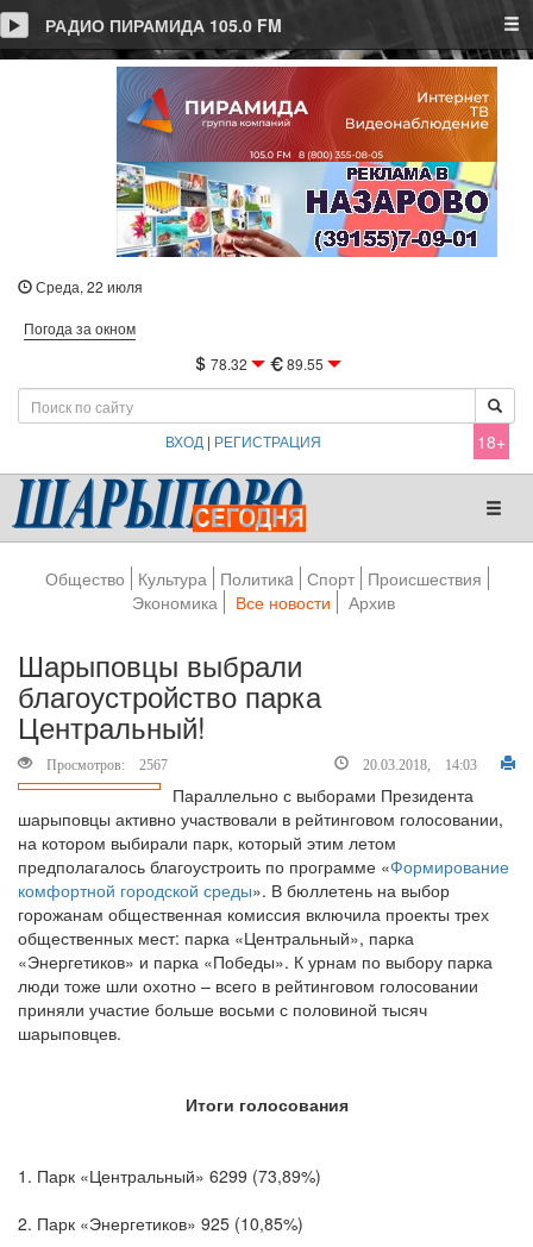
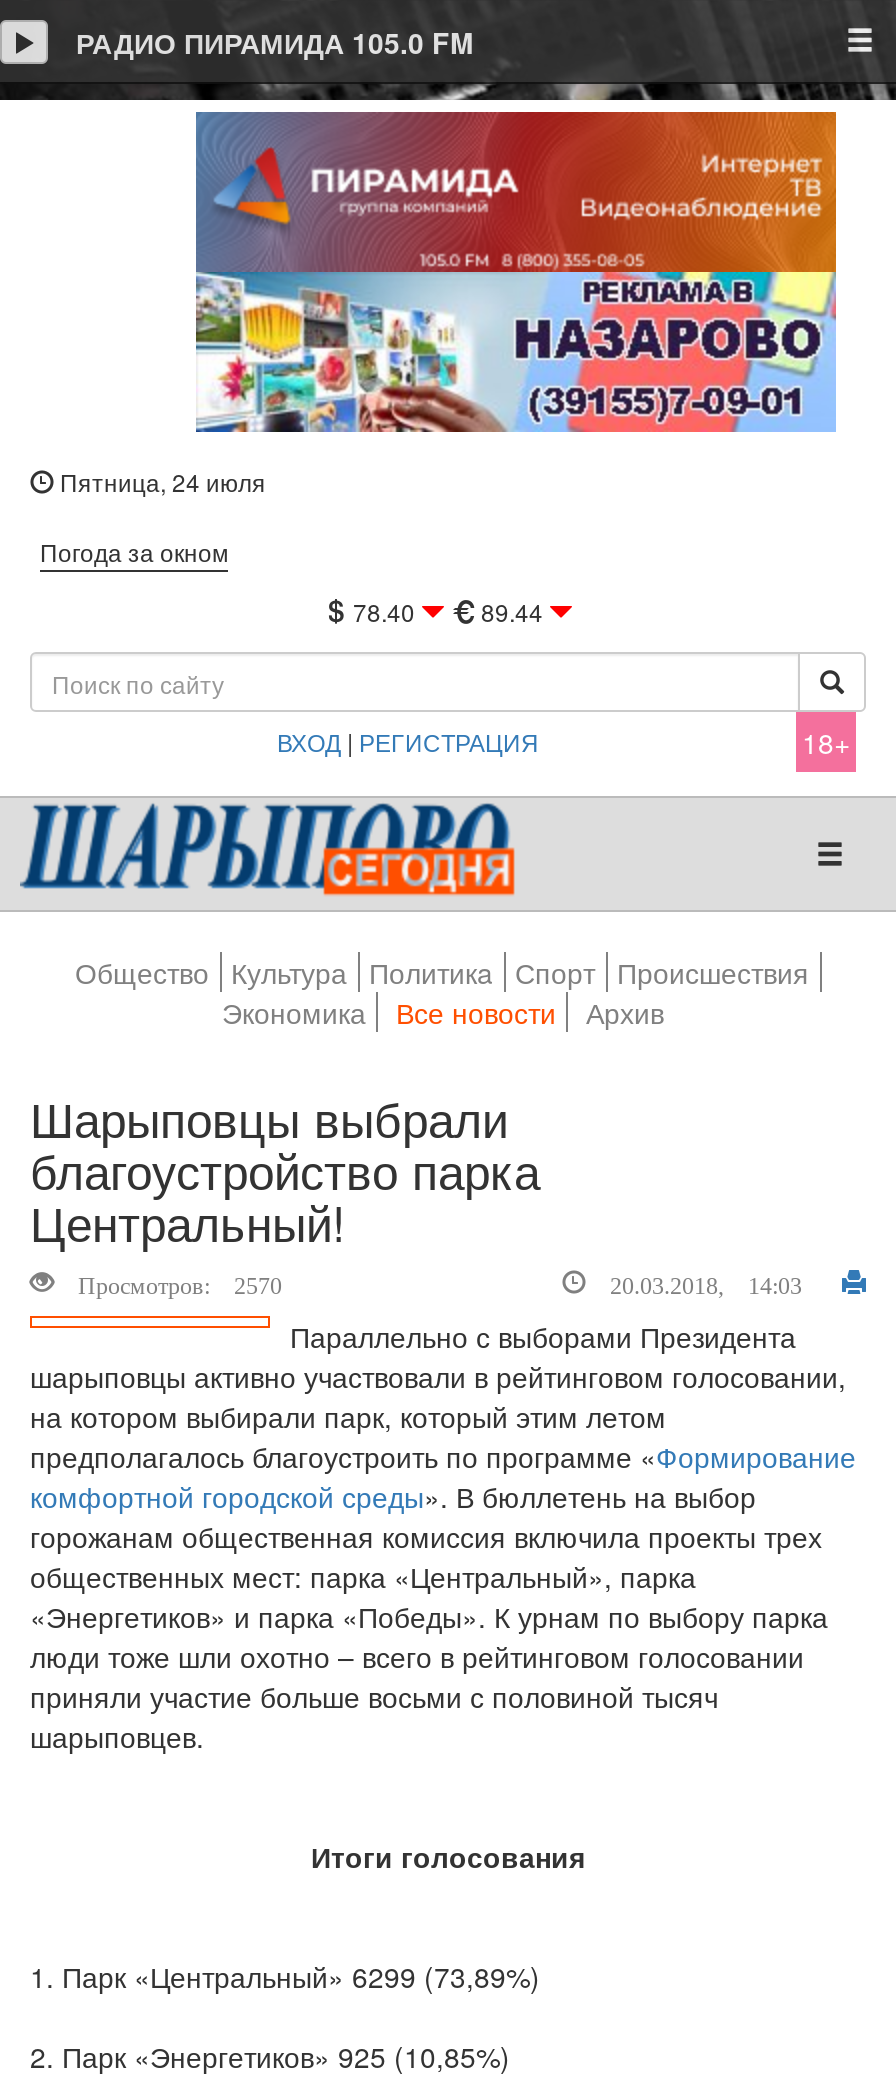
- Среда, 22 июля
+ Пятница, 24 июля

- 78.32
+ 78.40

- 89.55
+ 89.44

- Просмотров: 2567
+ Просмотров: 2570
